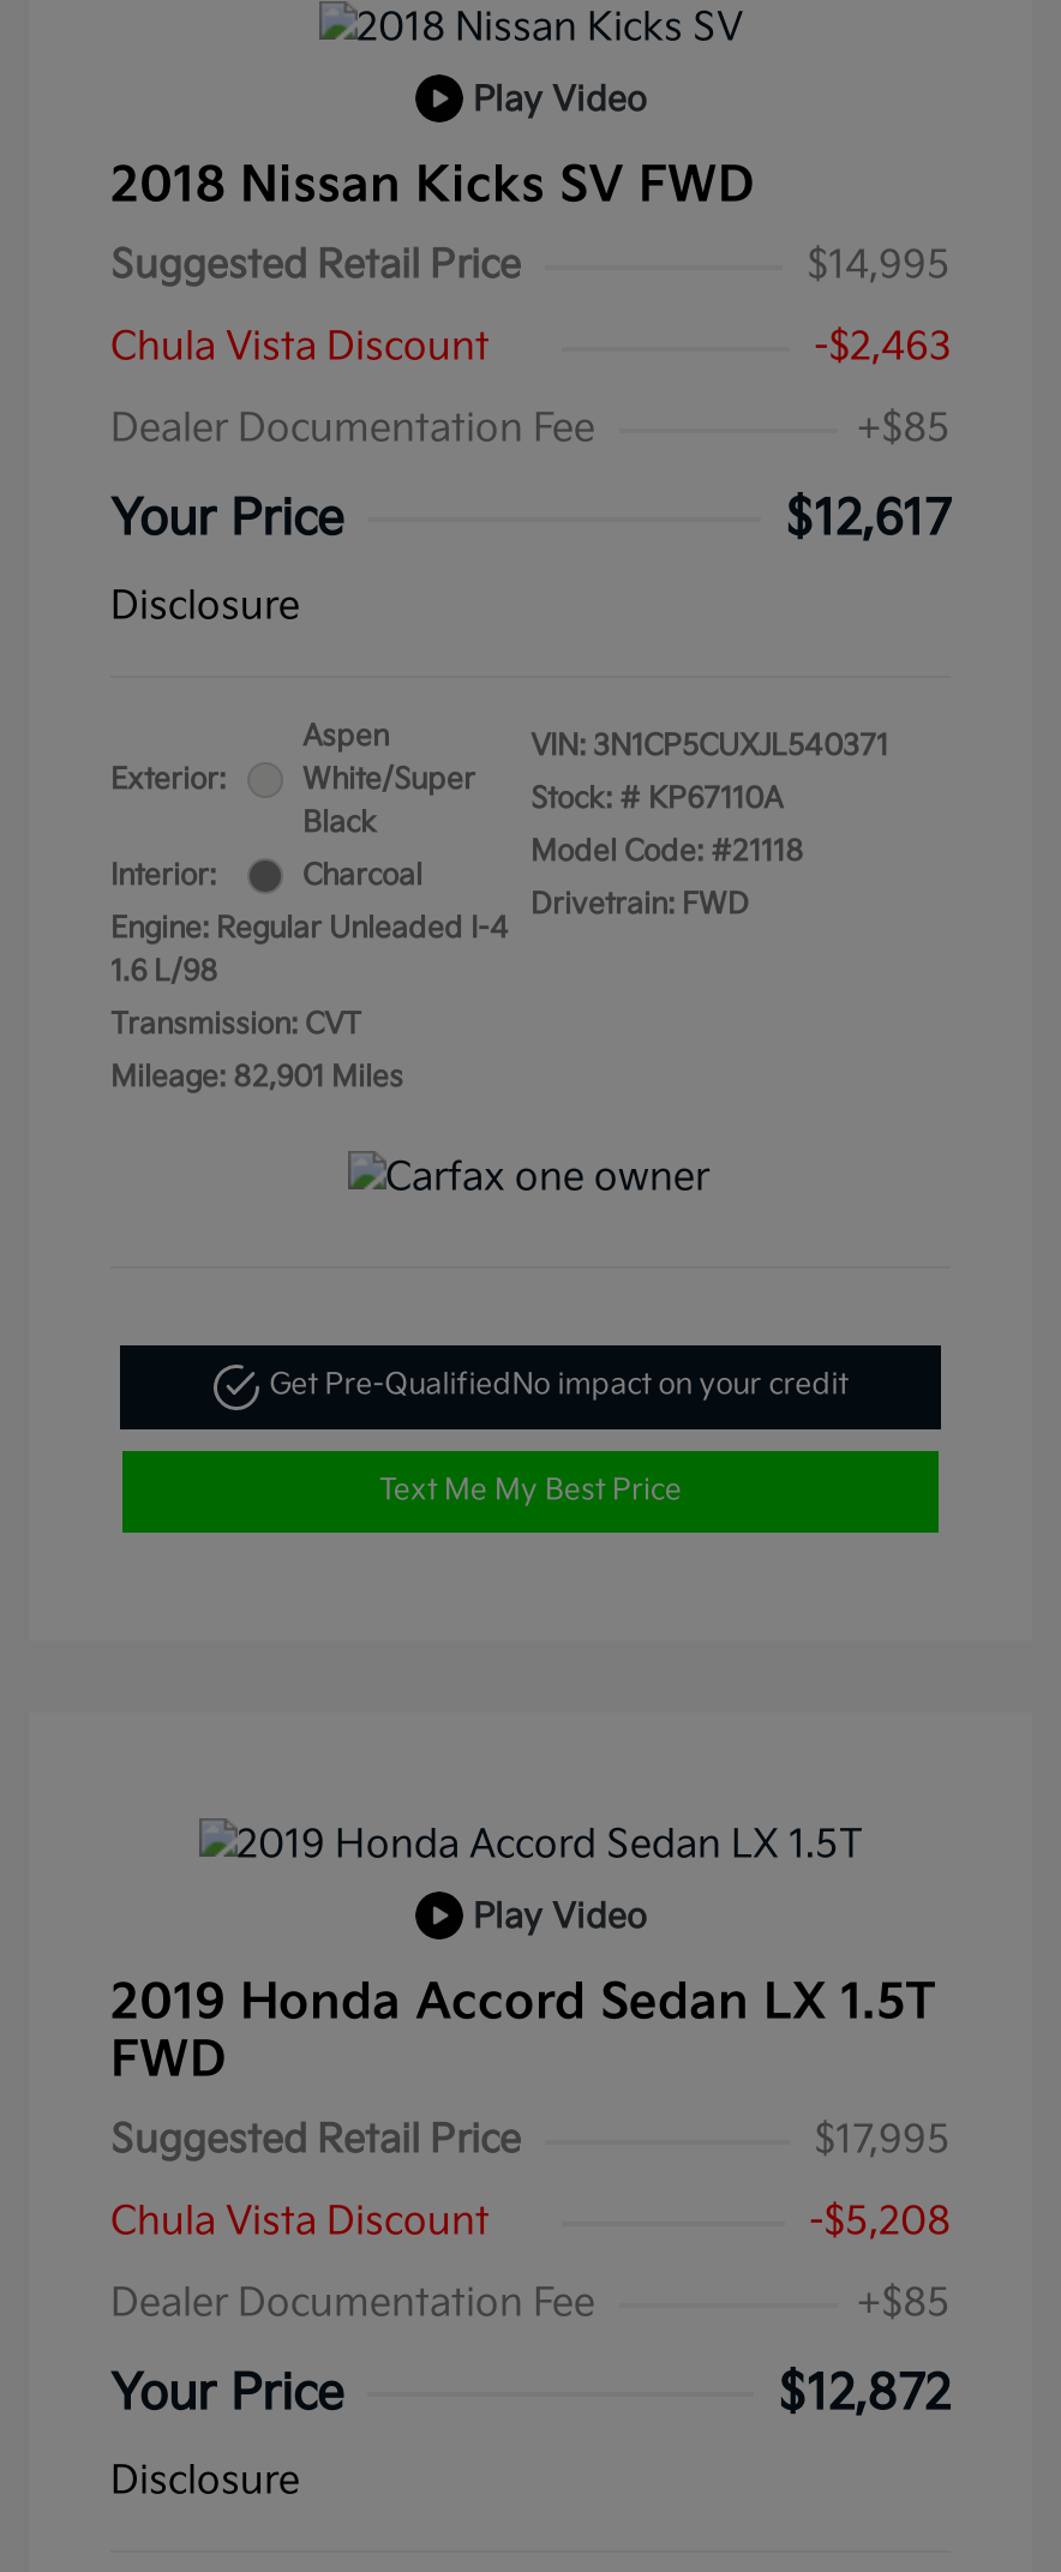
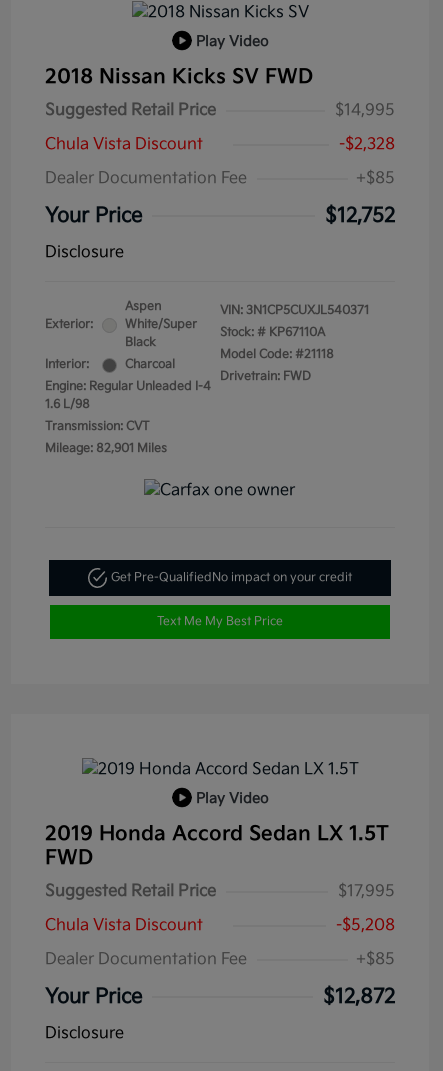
- -$2,463
+ -$2,328

- $12,617
+ $12,752
